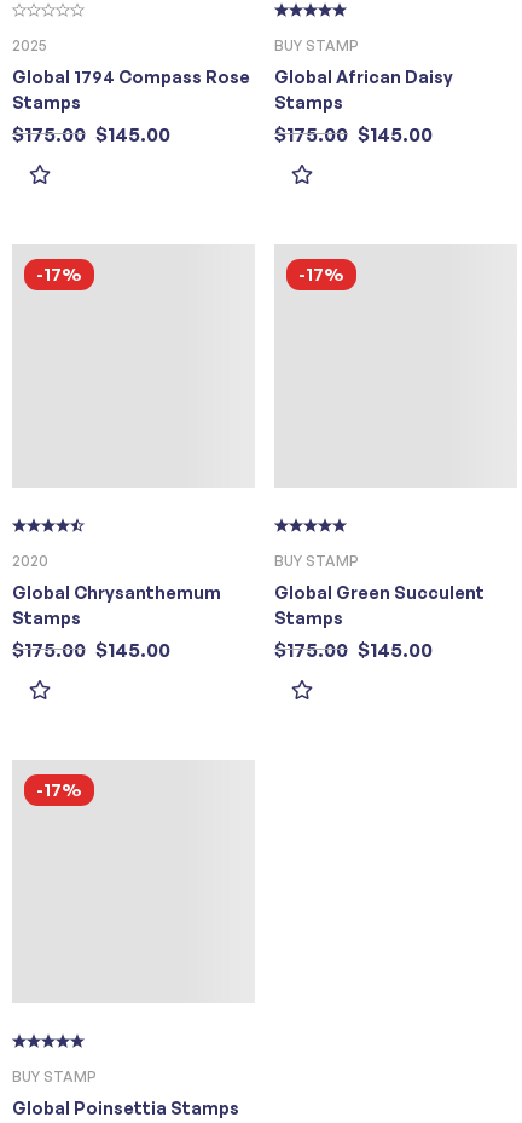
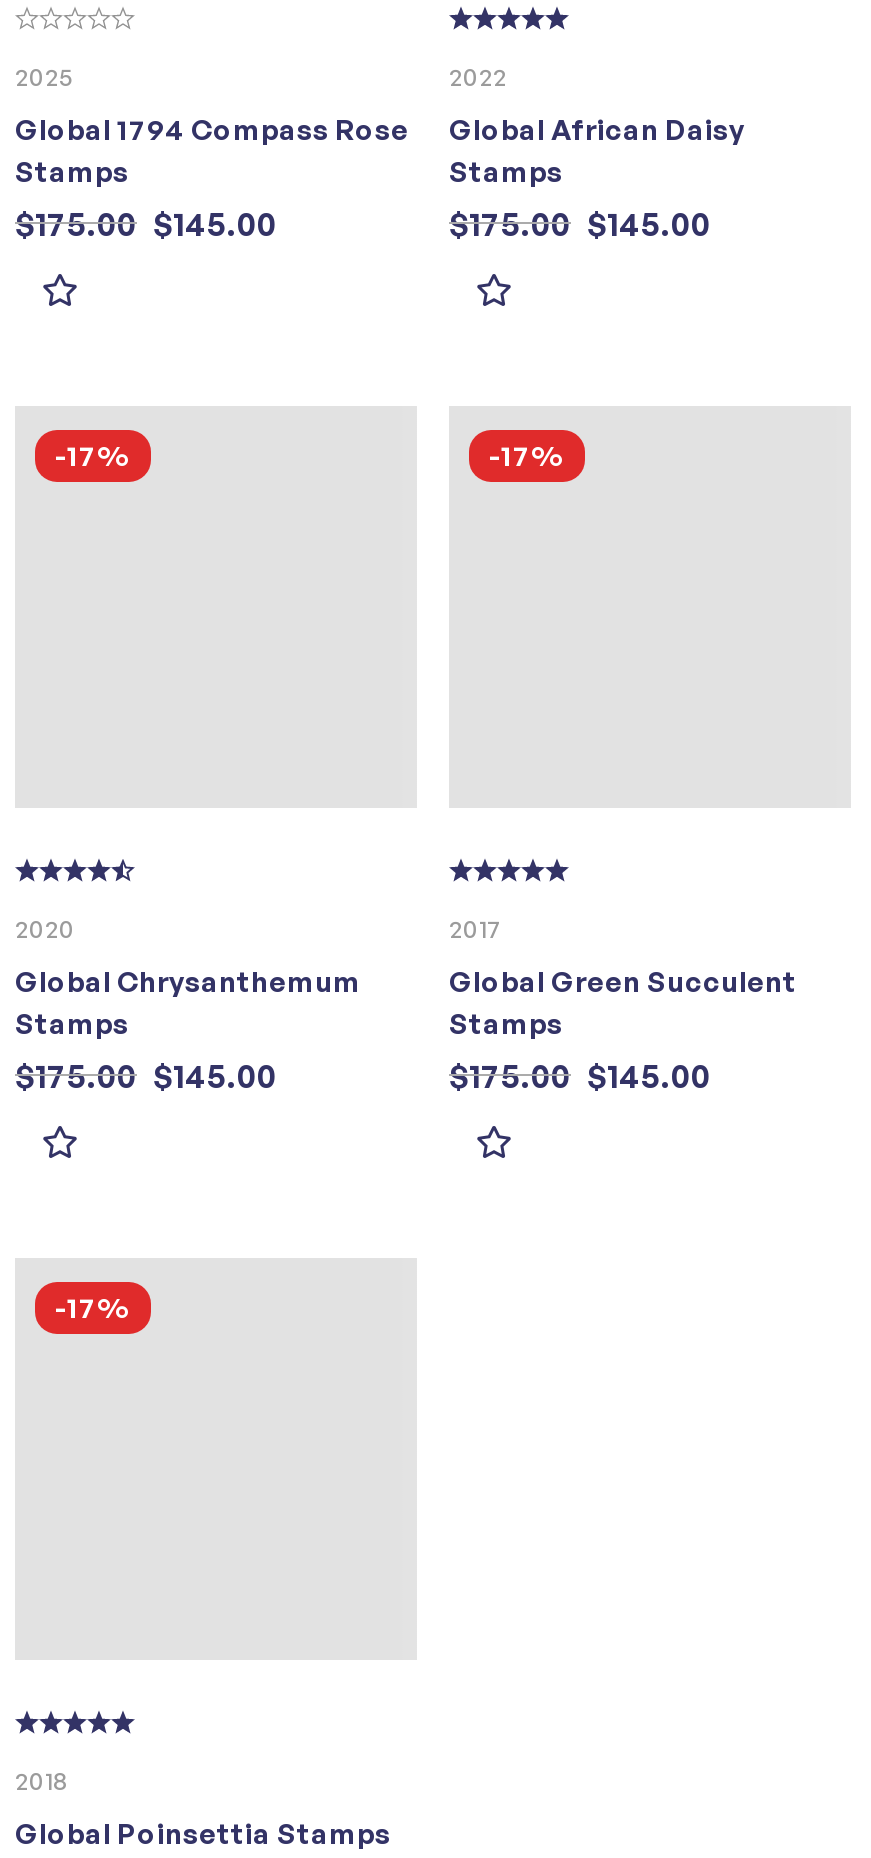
- BUY STAMP
+ 2022

- BUY STAMP
+ 2017

- BUY STAMP
+ 2018
